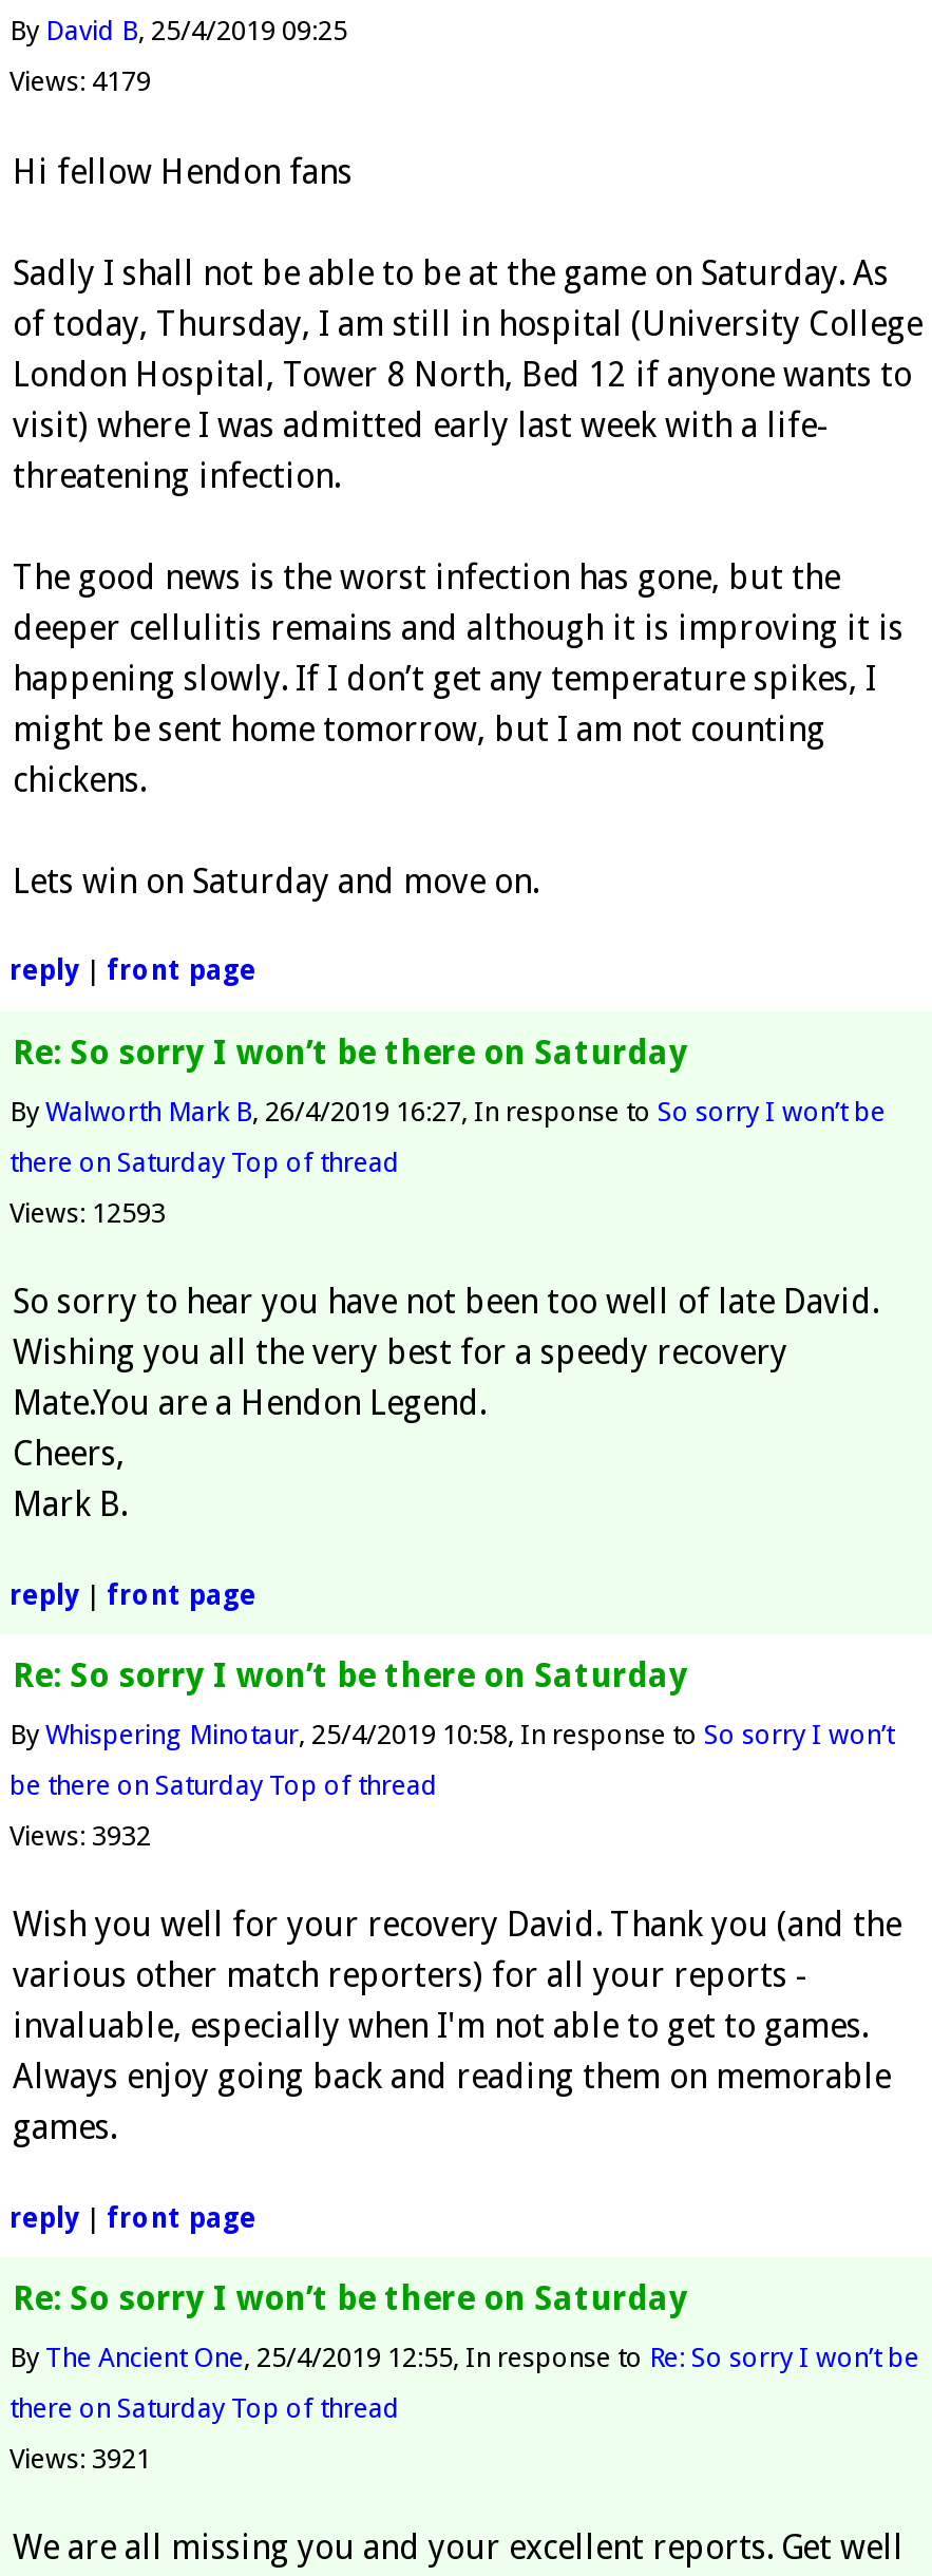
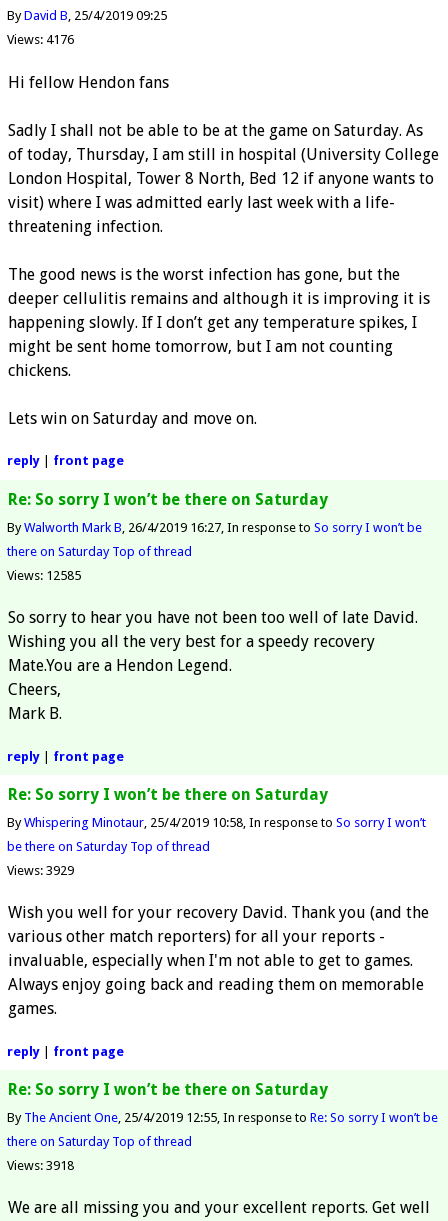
- Views: 4179
+ Views: 4176

- Views: 12593
+ Views: 12585

- Views: 3932
+ Views: 3929

- Views: 3921
+ Views: 3918
